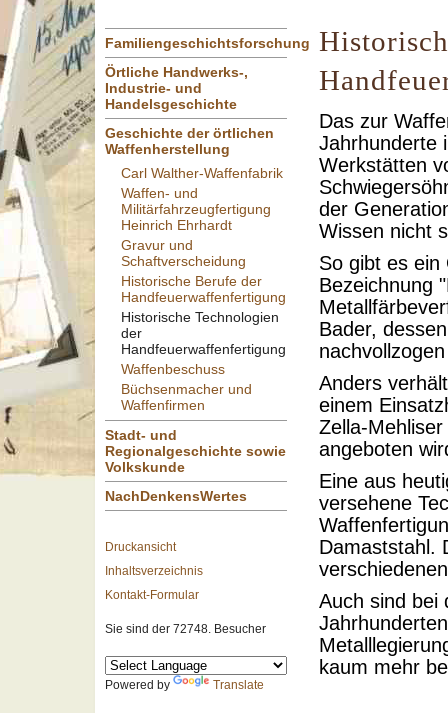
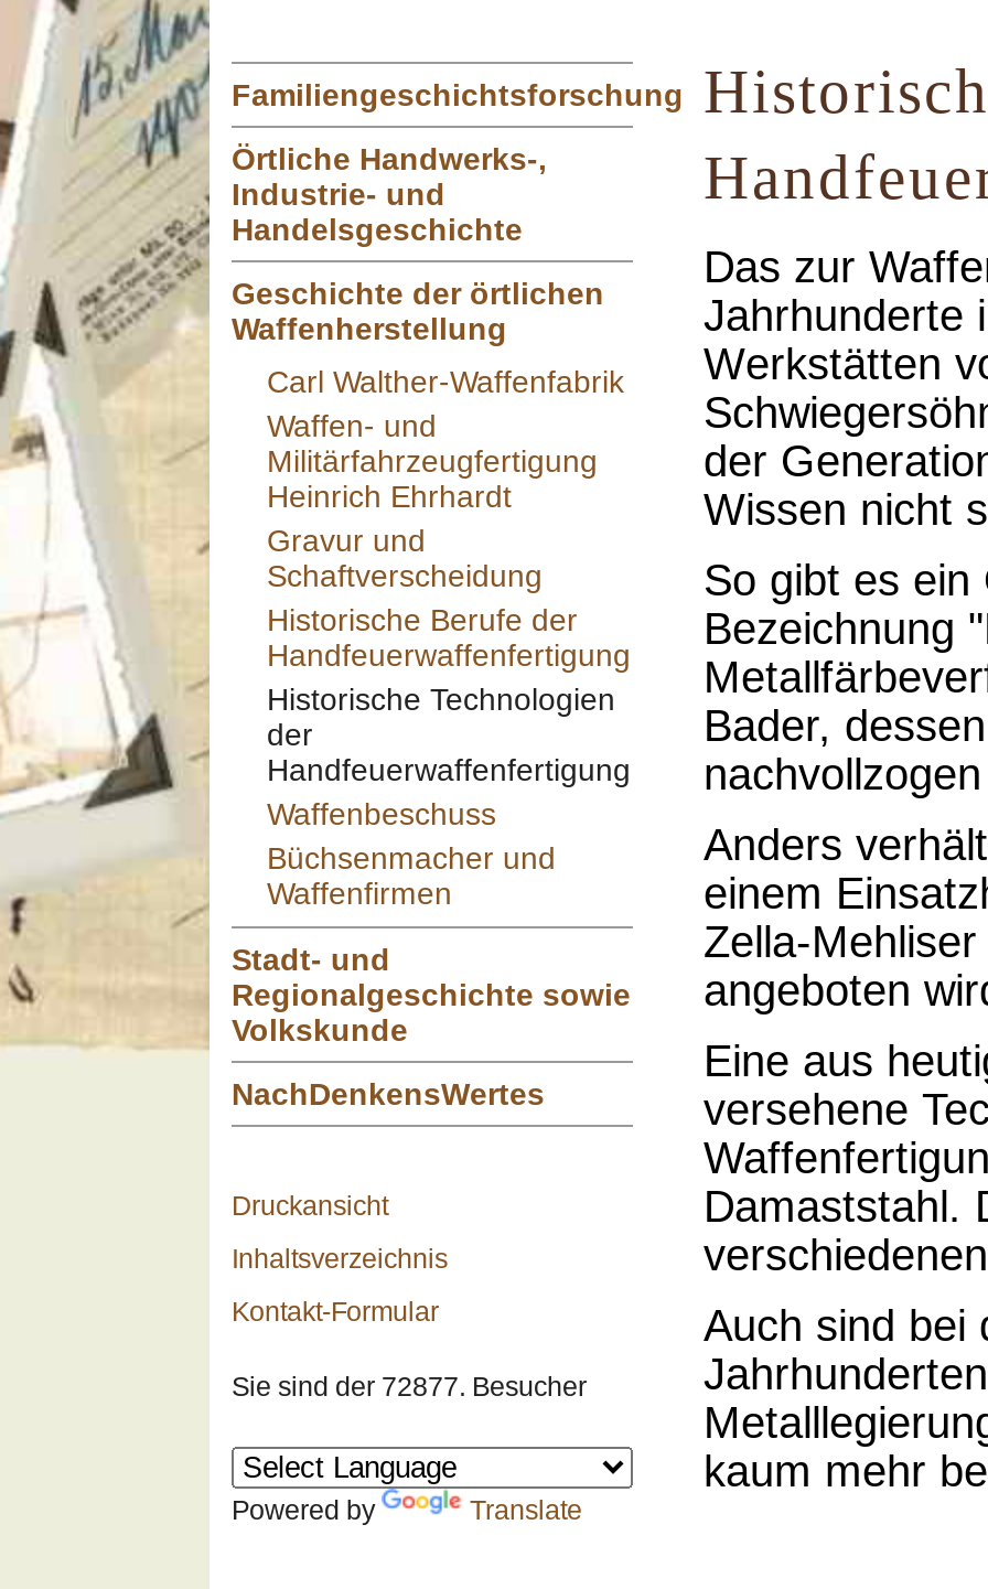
- Sie sind der 72748. Besucher
+ Sie sind der 72877. Besucher
